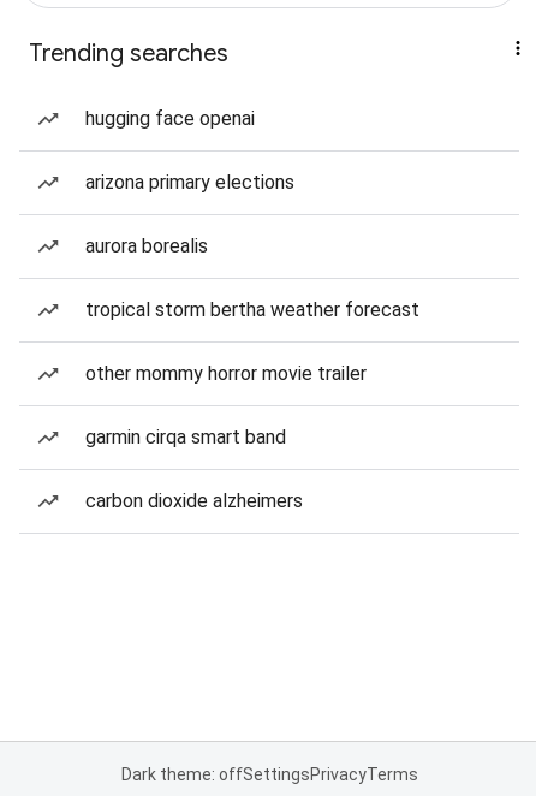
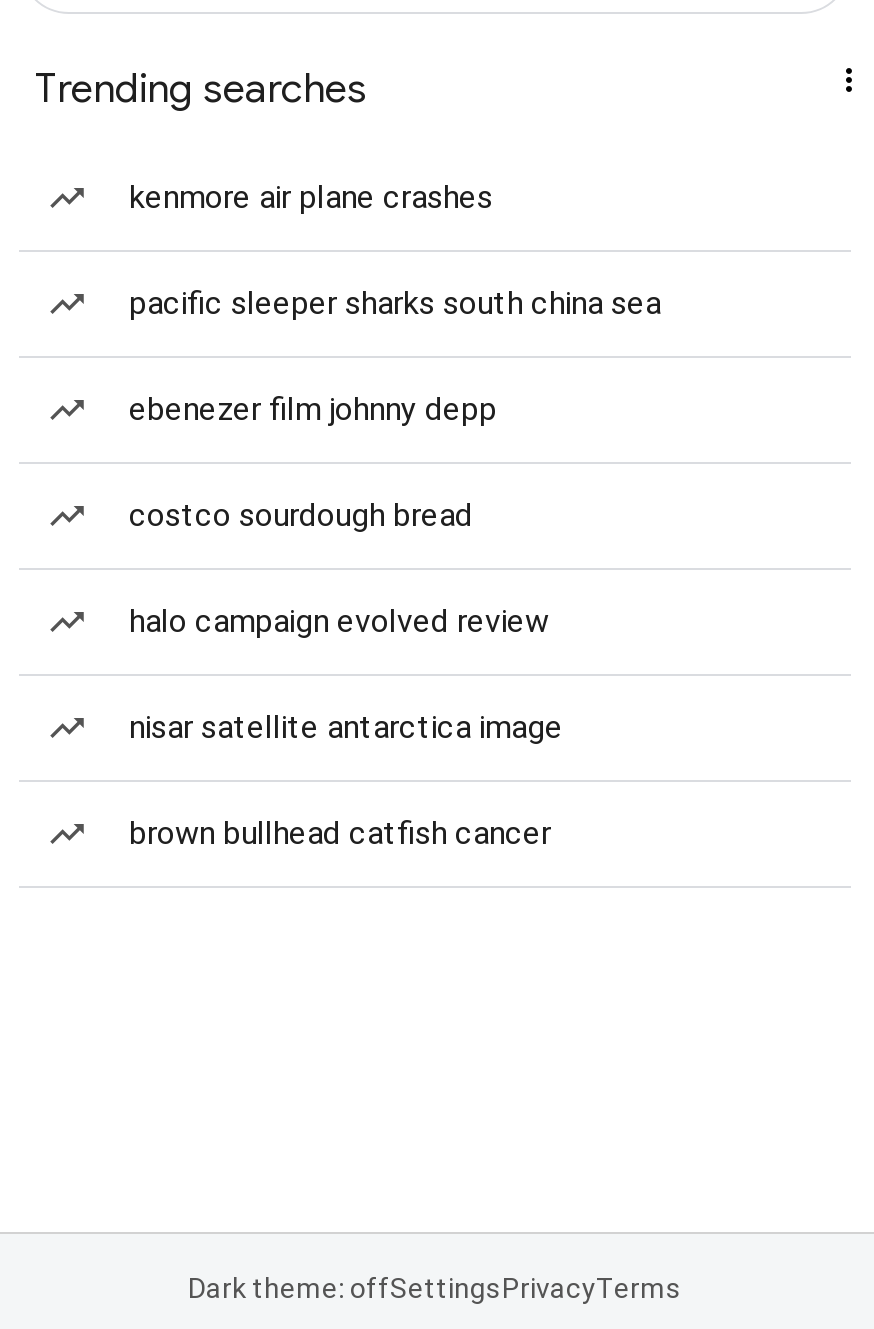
- hugging face openai
+ kenmore air plane crashes

- arizona primary elections
+ pacific sleeper sharks south china sea

- aurora borealis
+ ebenezer film johnny depp

- tropical storm bertha weather forecast
+ costco sourdough bread

- other mommy horror movie trailer
+ halo campaign evolved review

- garmin cirqa smart band
+ nisar satellite antarctica image

- carbon dioxide alzheimers
+ brown bullhead catfish cancer
